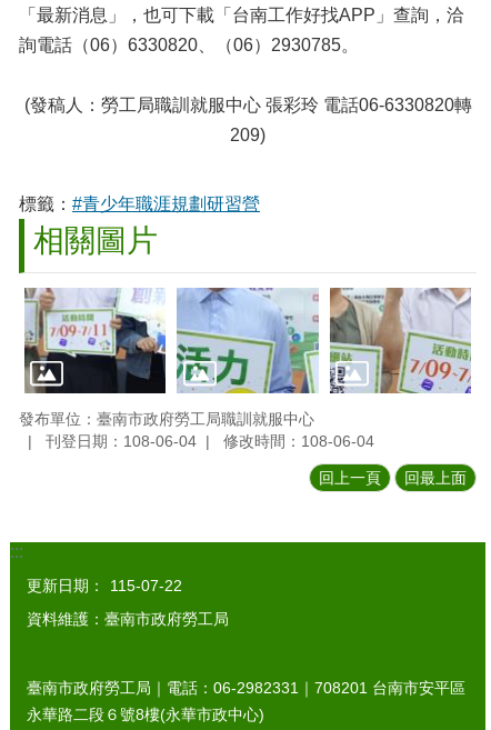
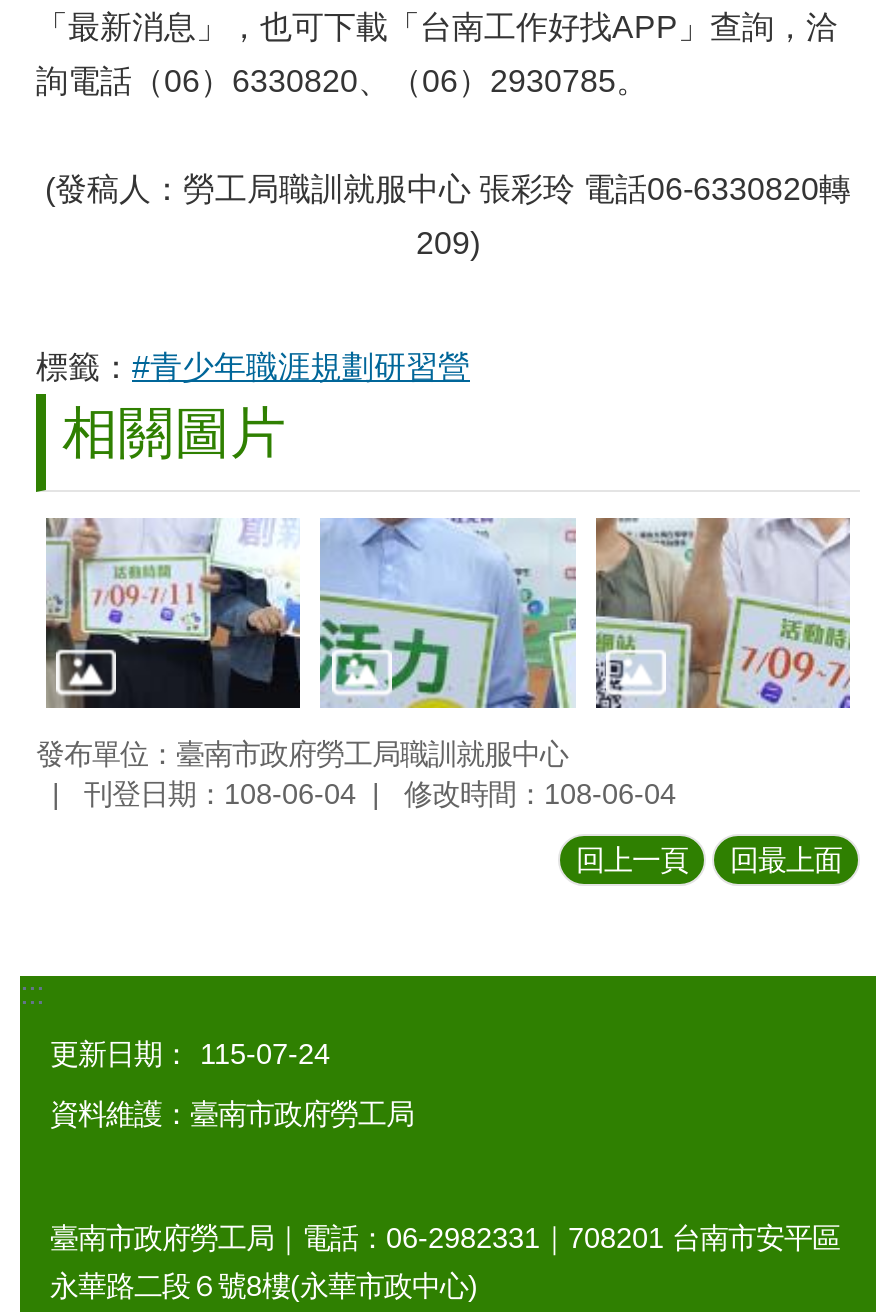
- 更新日期： 115-07-22
+ 更新日期： 115-07-24
